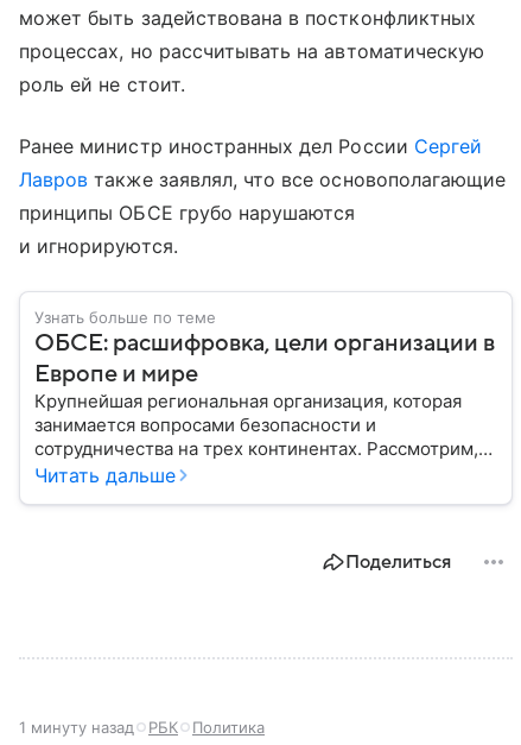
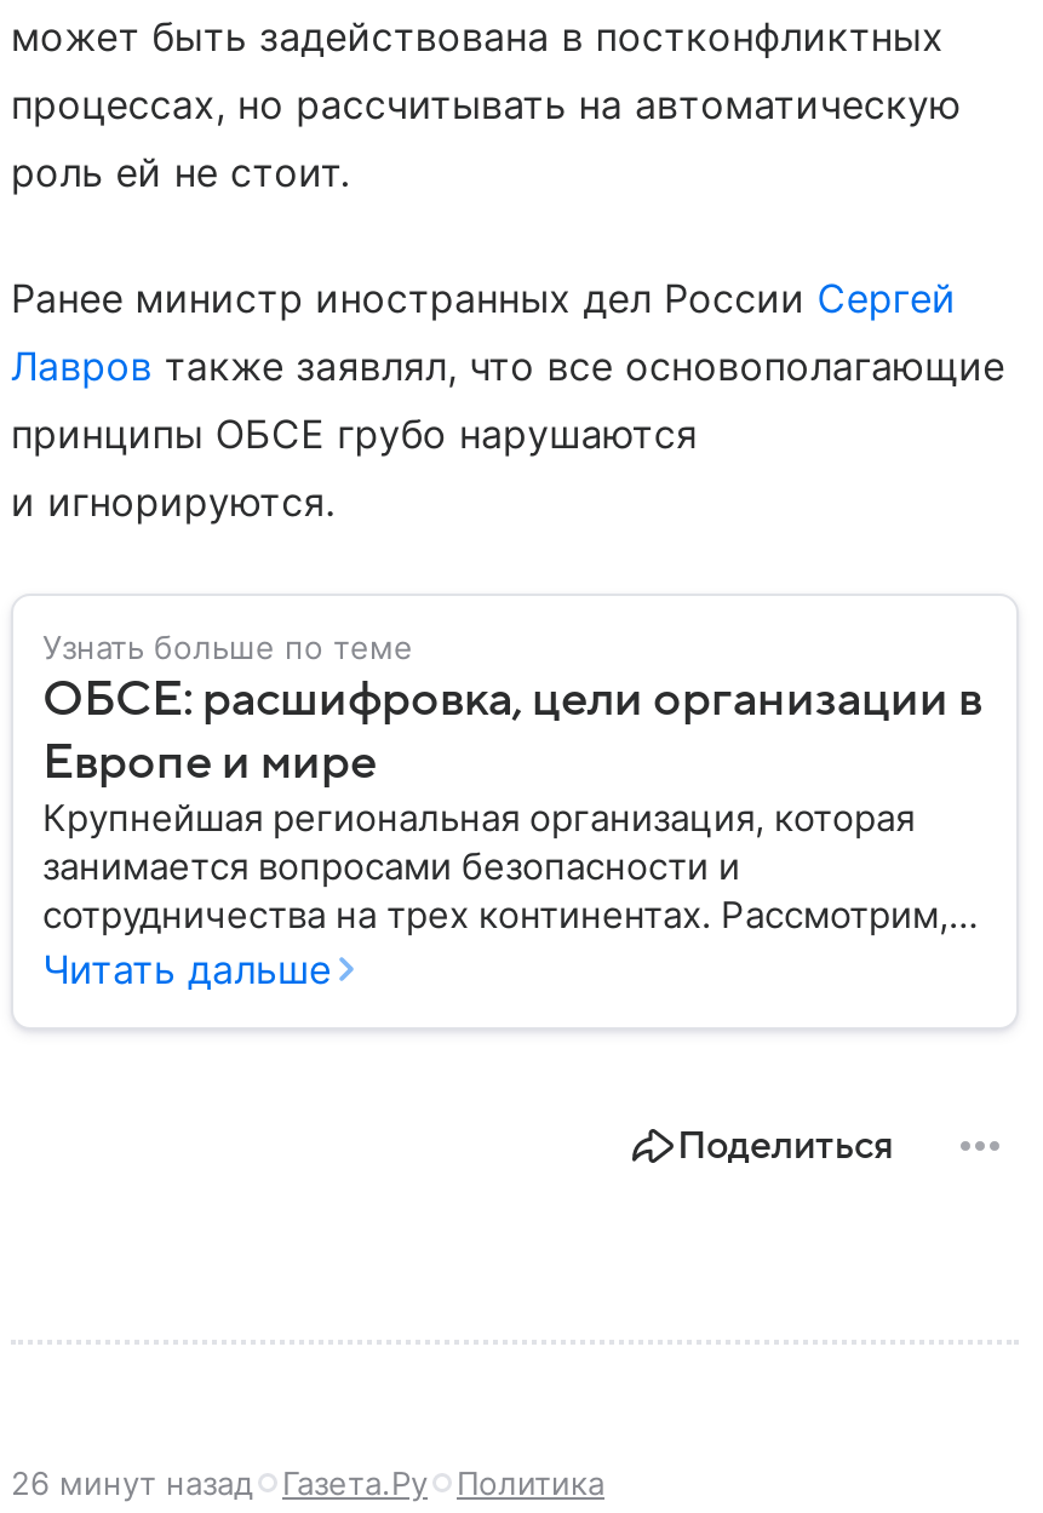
- 1 минуту назад
- РБК
+ 26 минут назад
+ Газета.Ру
